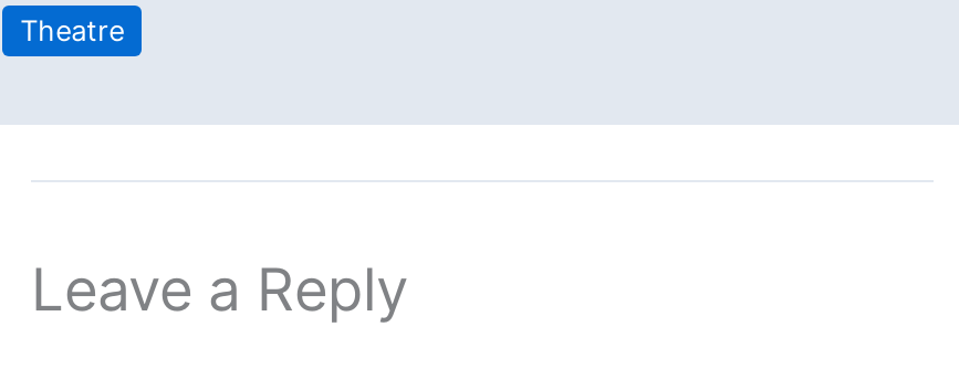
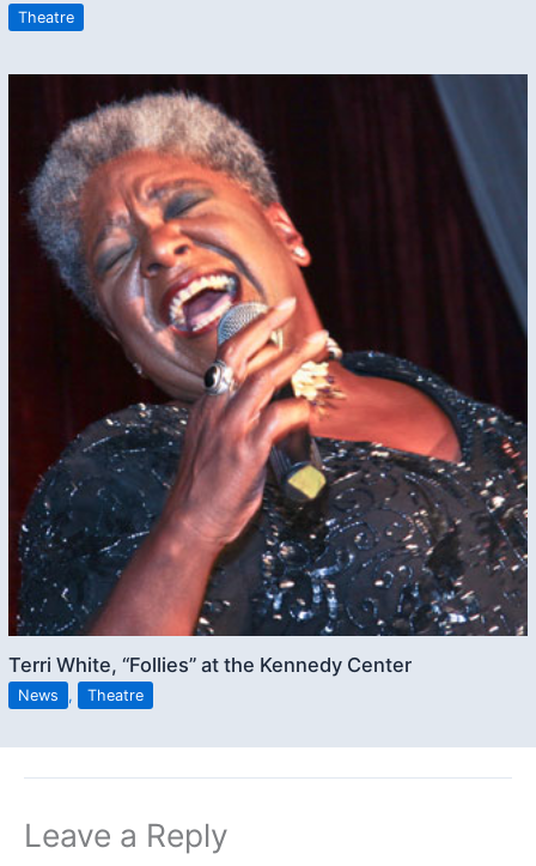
+ [image]
+ Terri White, “Follies” at the Kennedy Center
+ News , Theatre
